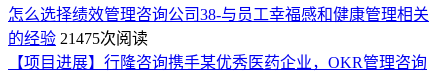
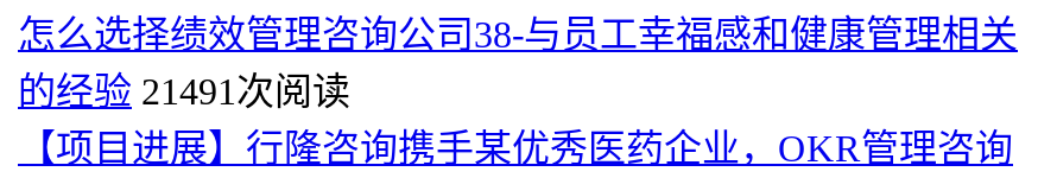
- 的经验 21475次阅读
+ 的经验 21491次阅读
